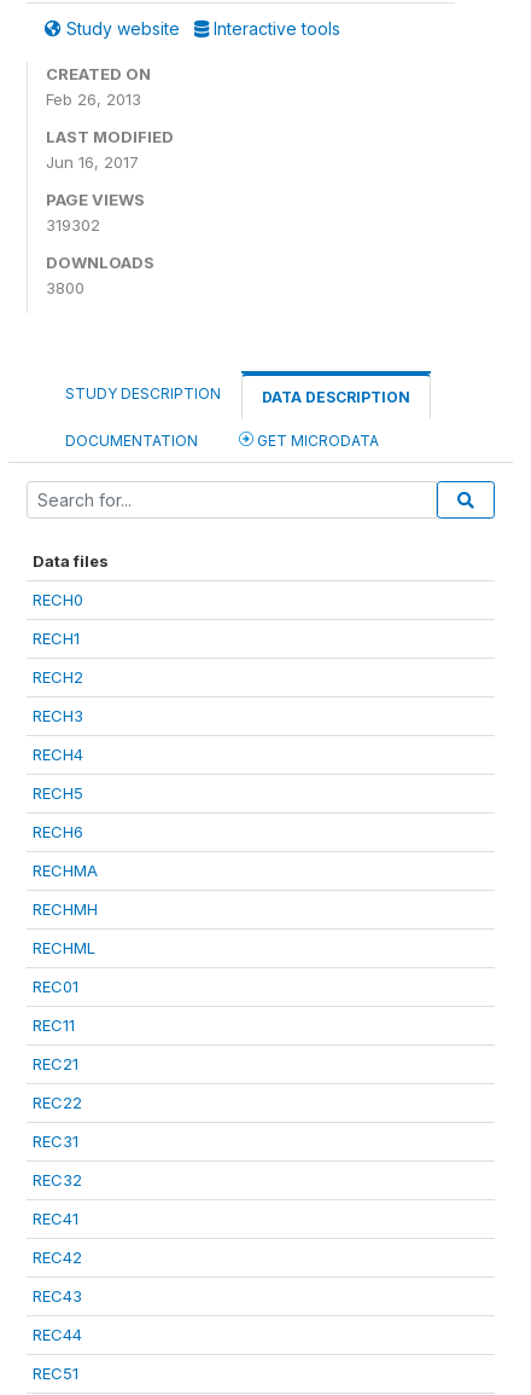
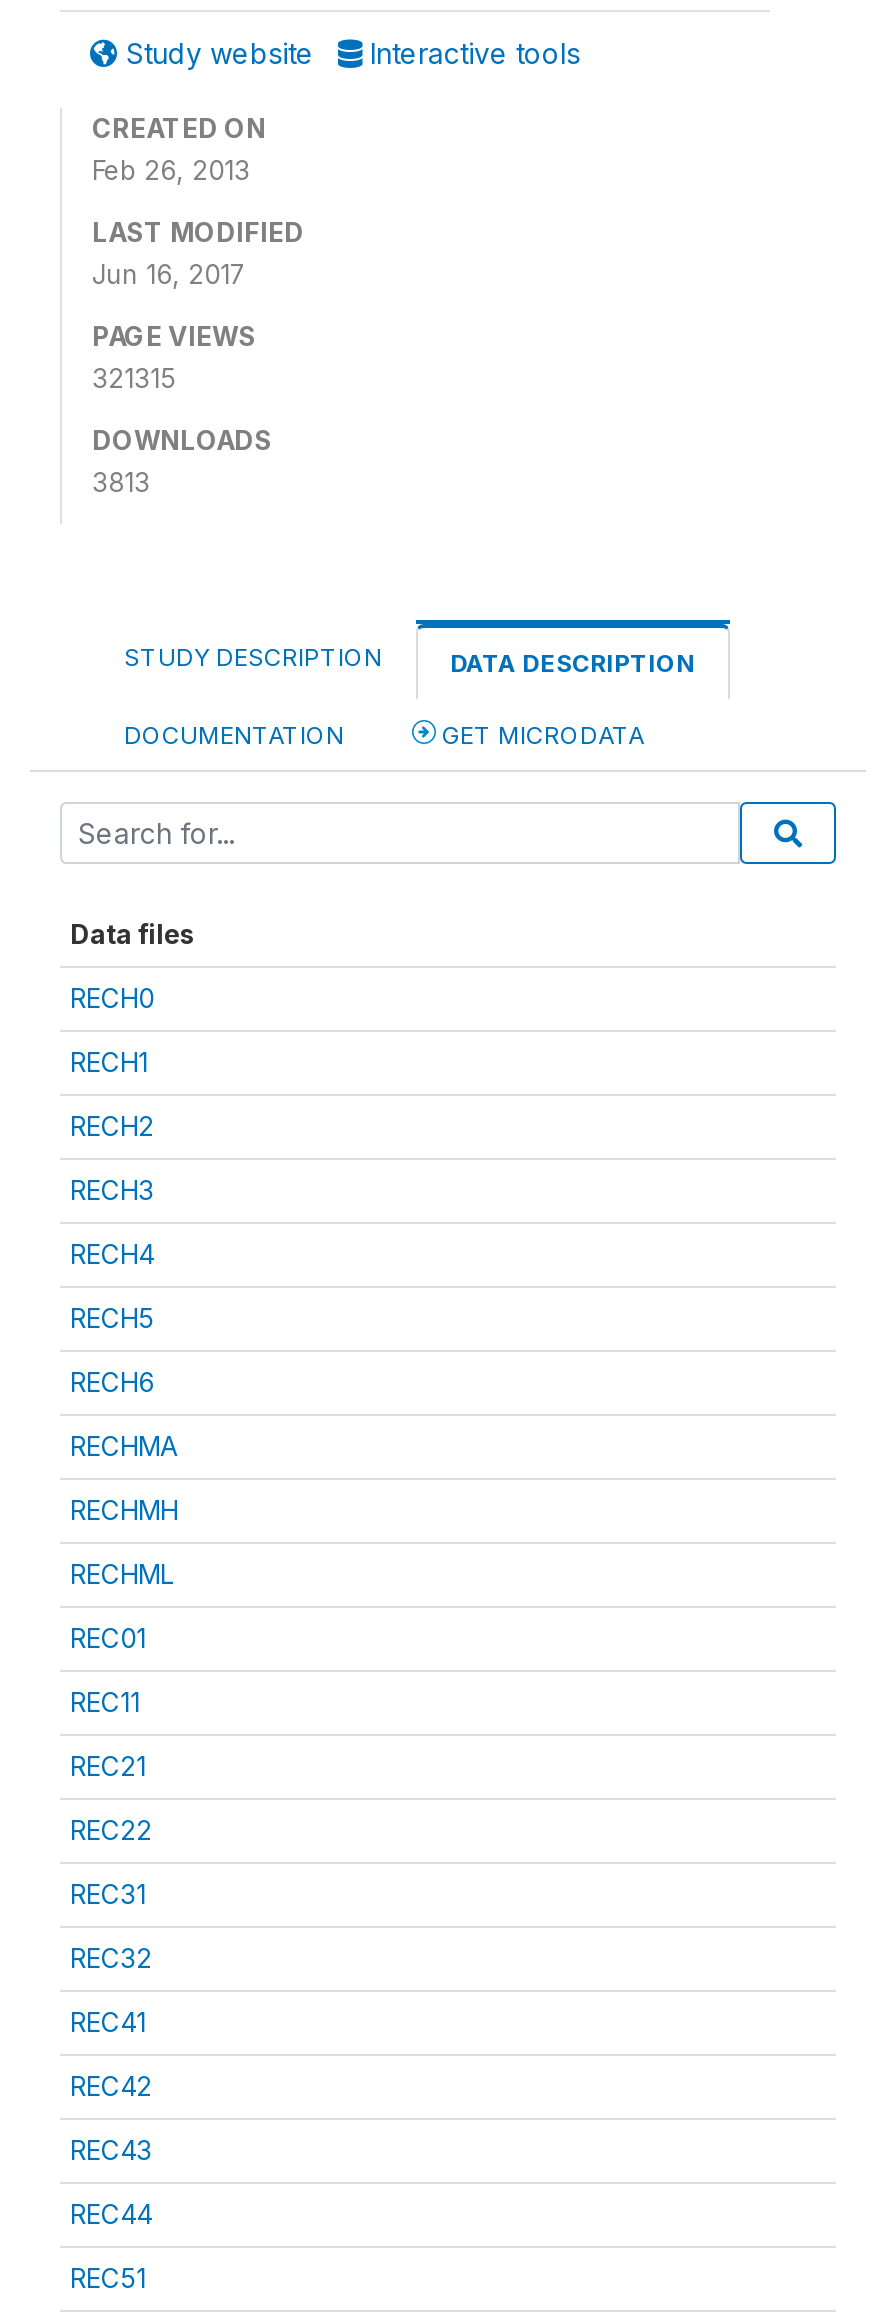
- 319302
+ 321315

- 3800
+ 3813
